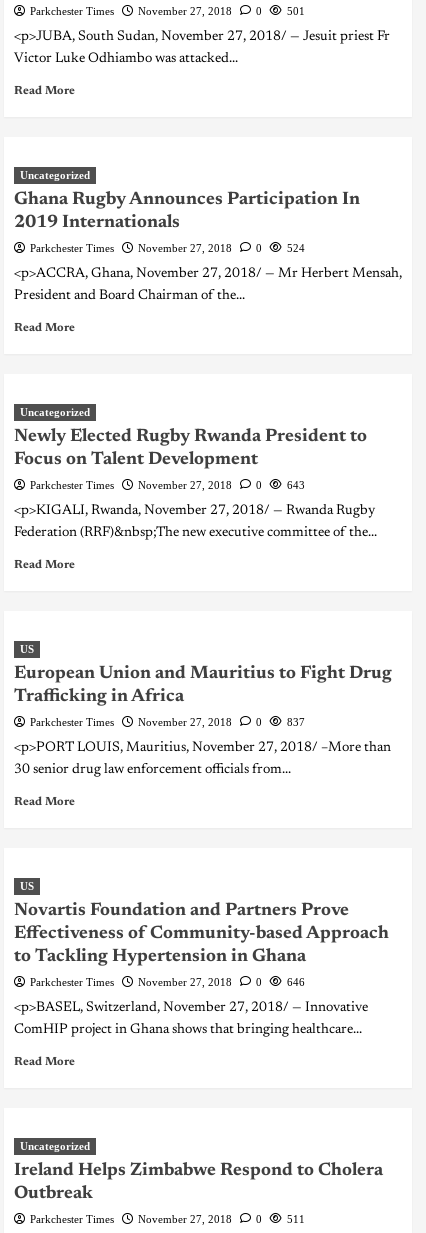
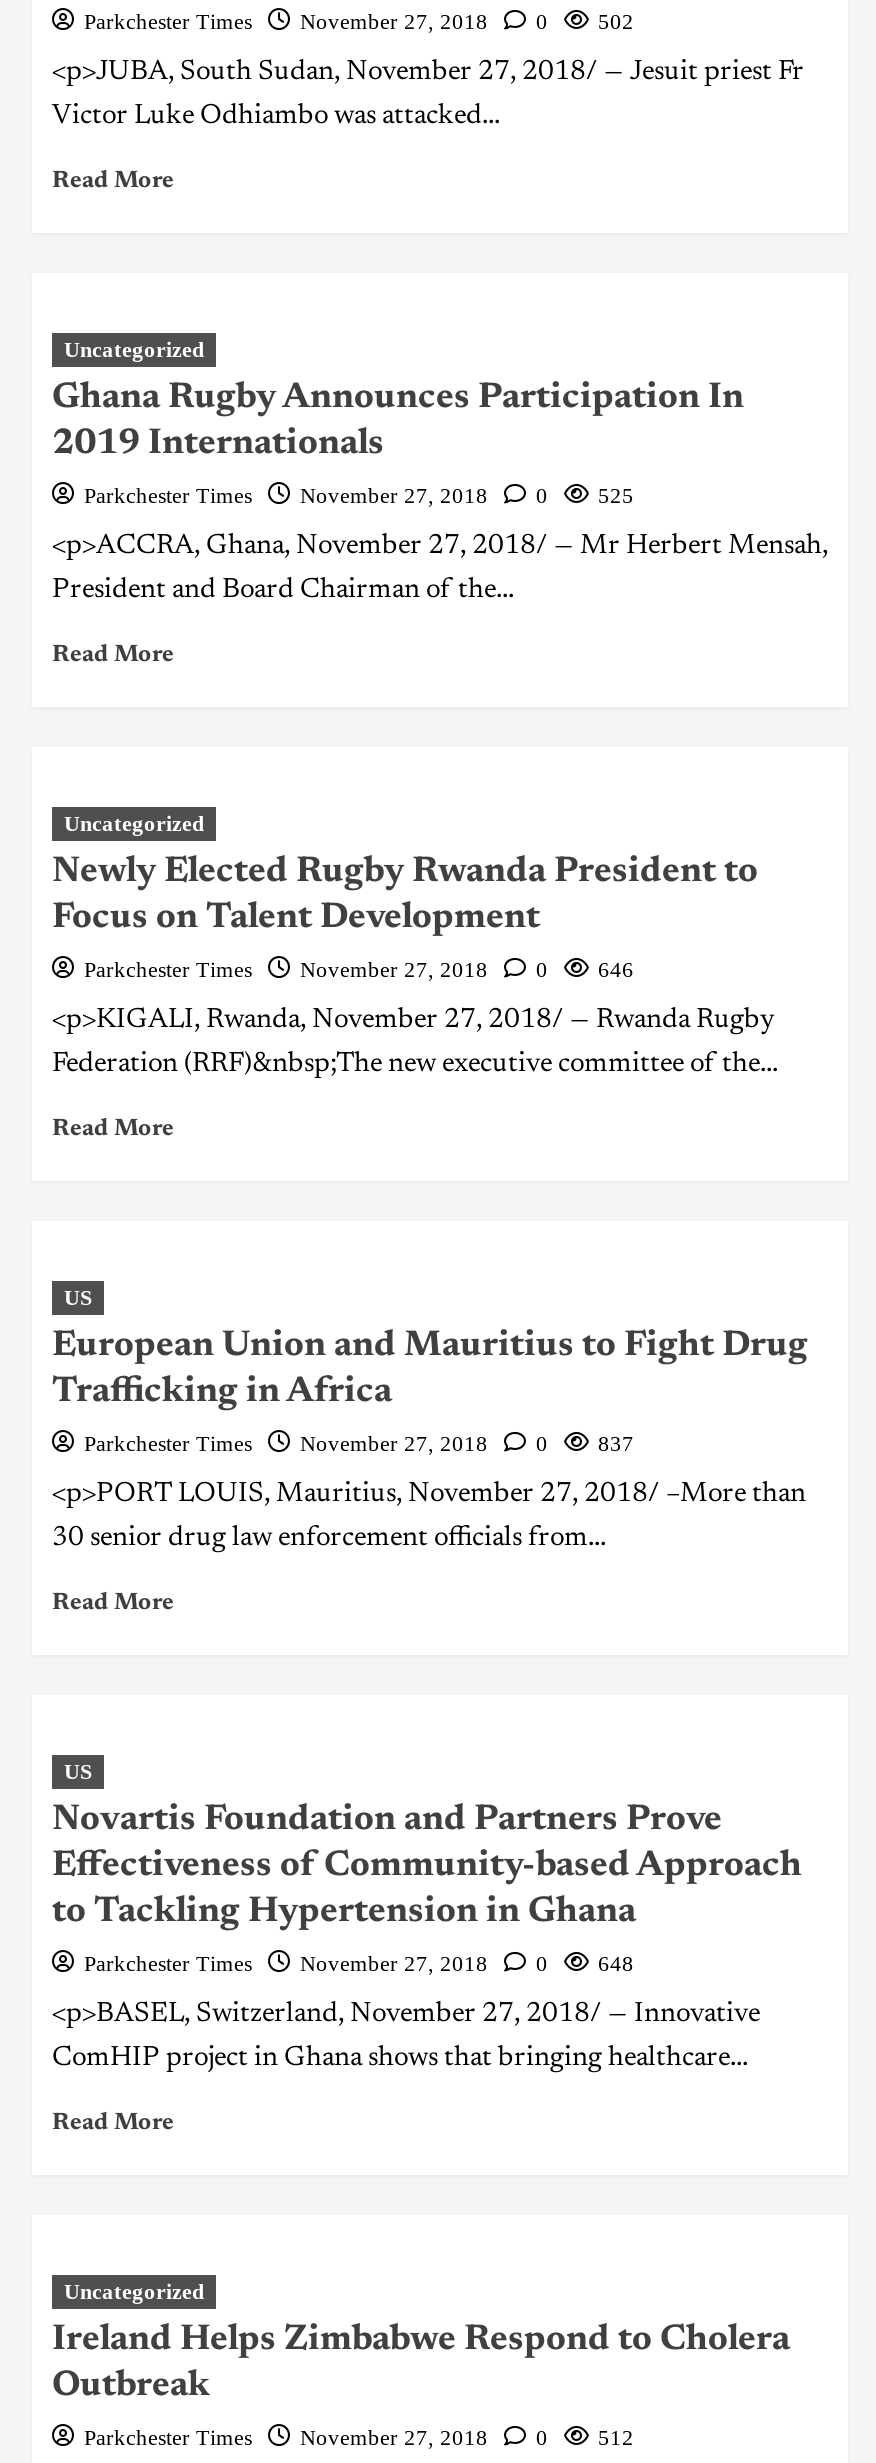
- 501
+ 502

- 524
+ 525

- 643
+ 646

- 646
+ 648

- 511
+ 512
